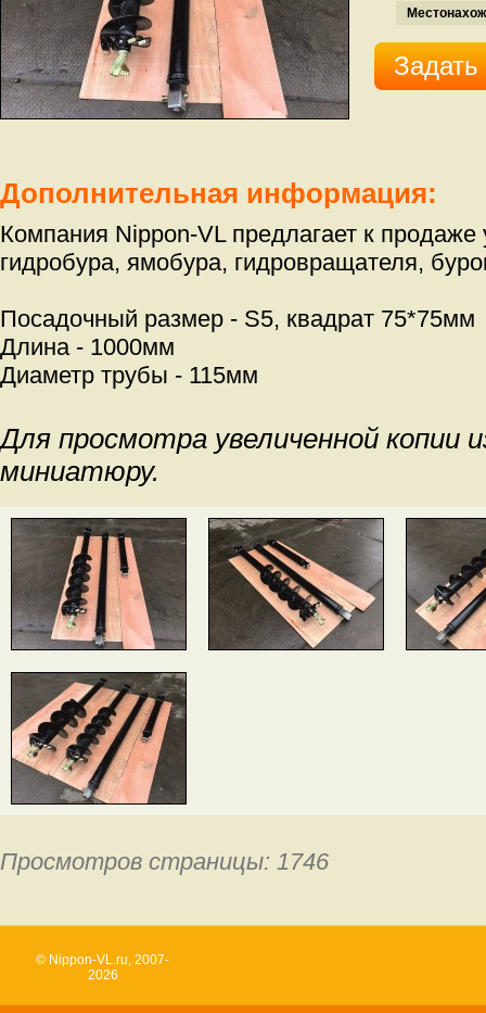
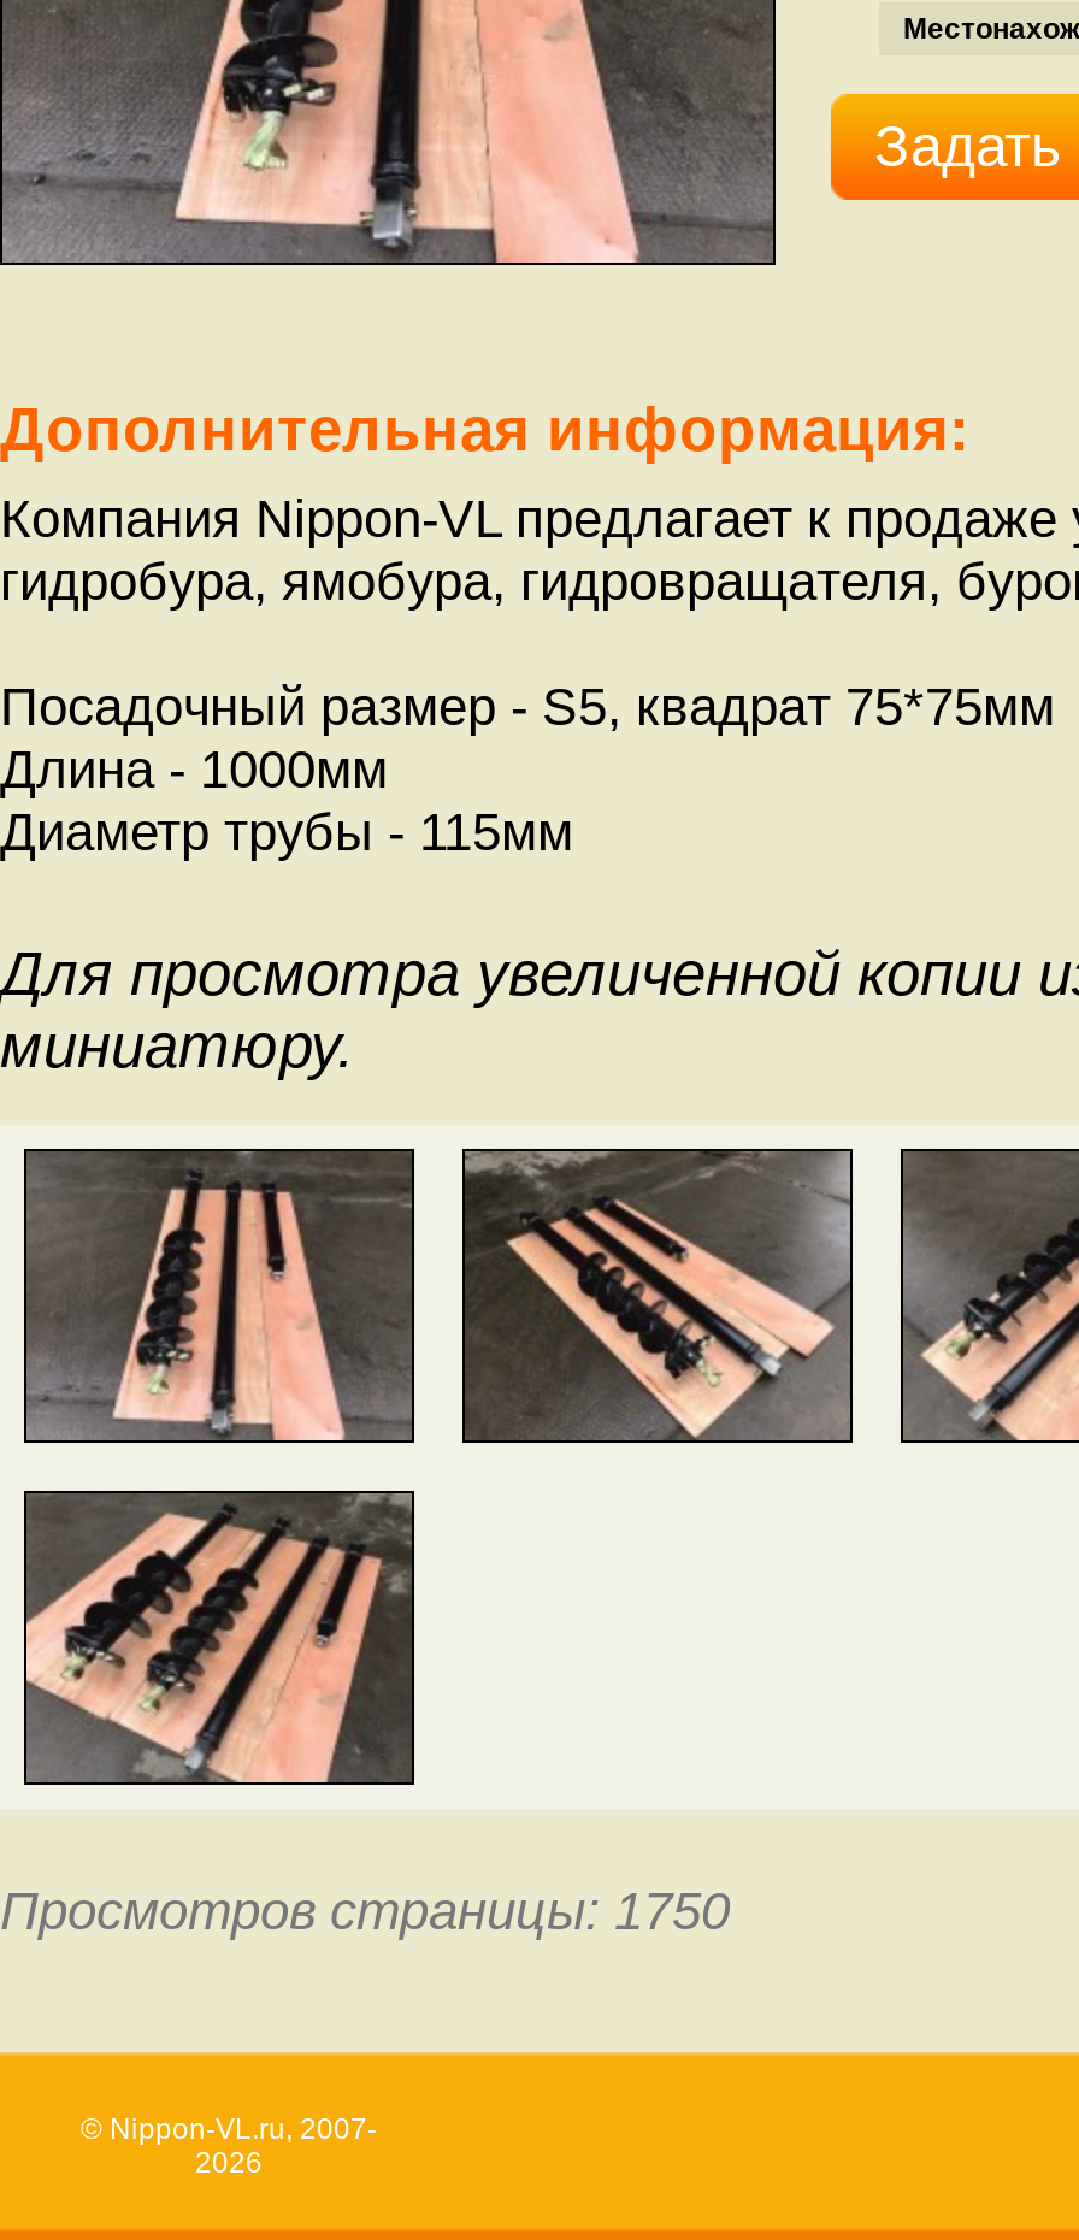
- Просмотров страницы: 1746
+ Просмотров страницы: 1750
